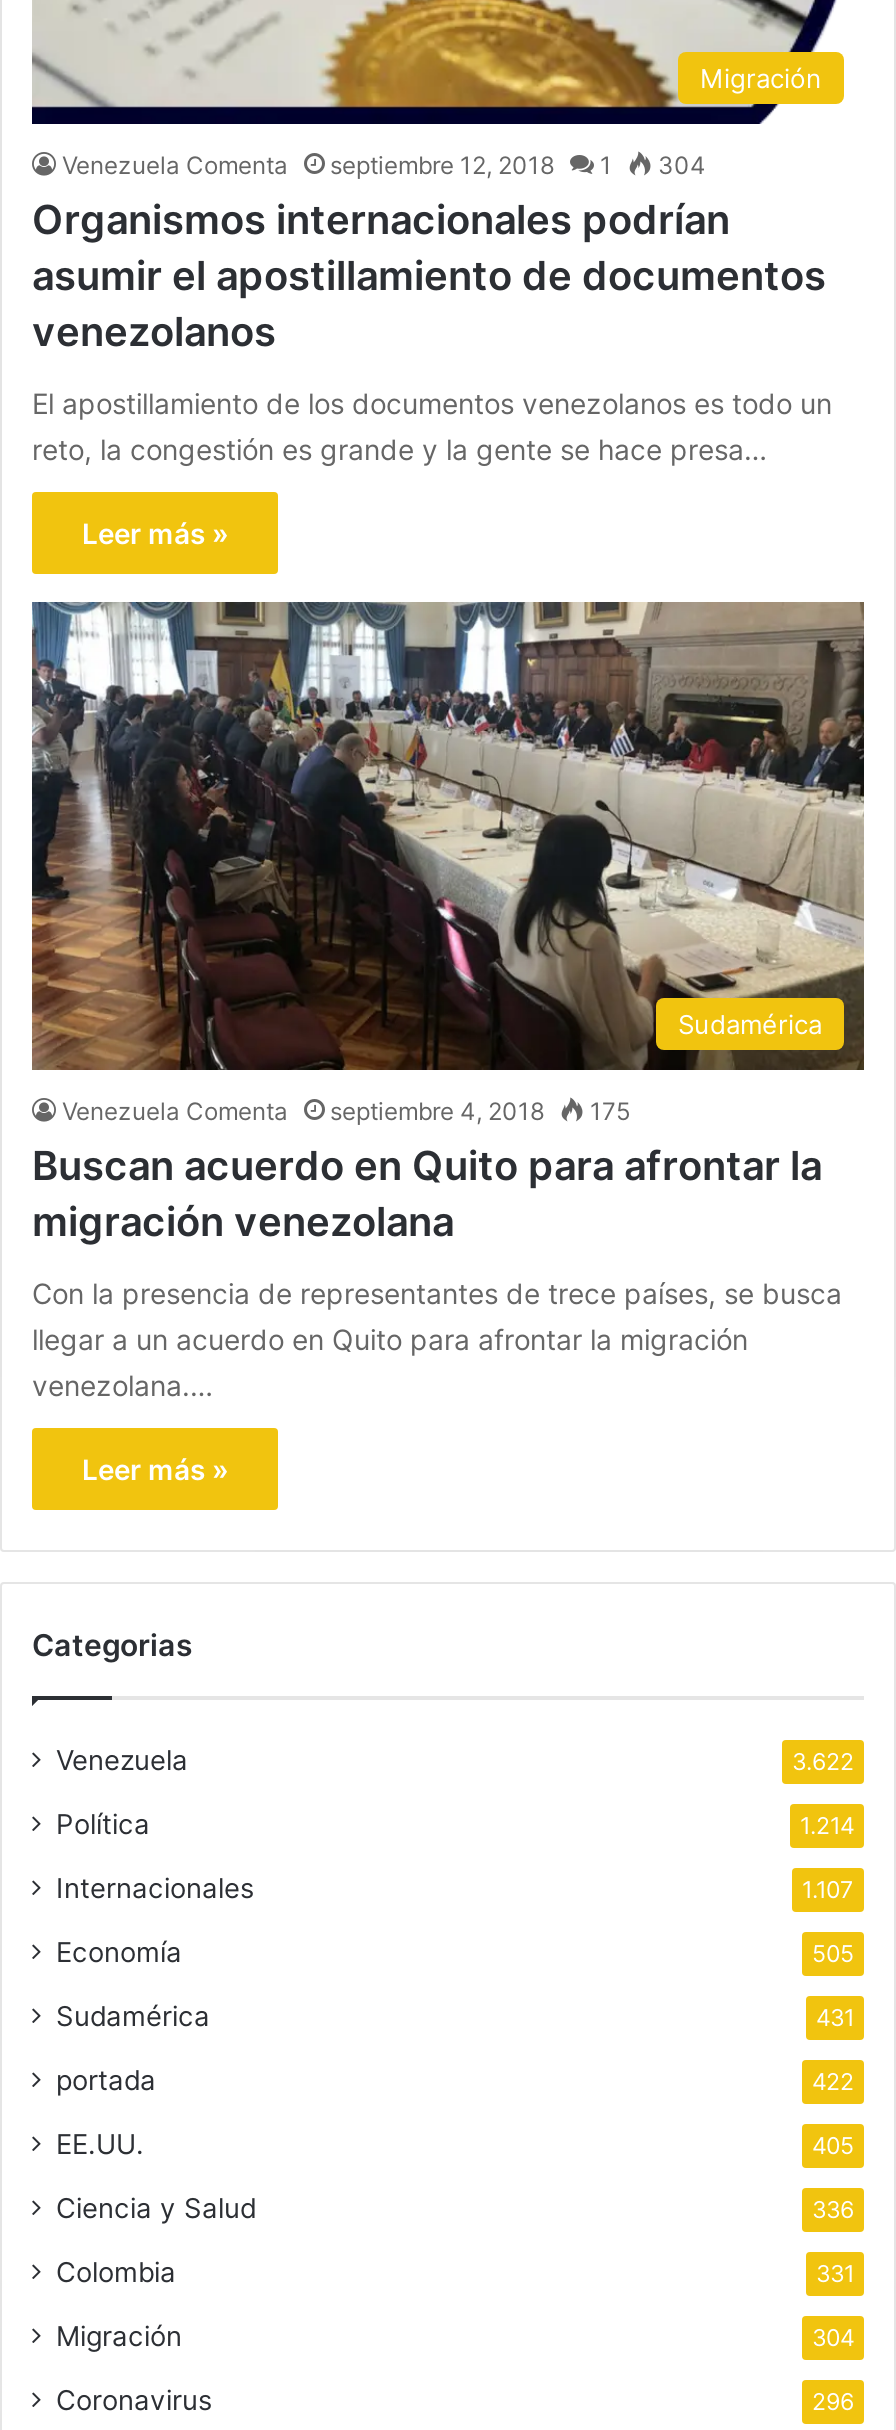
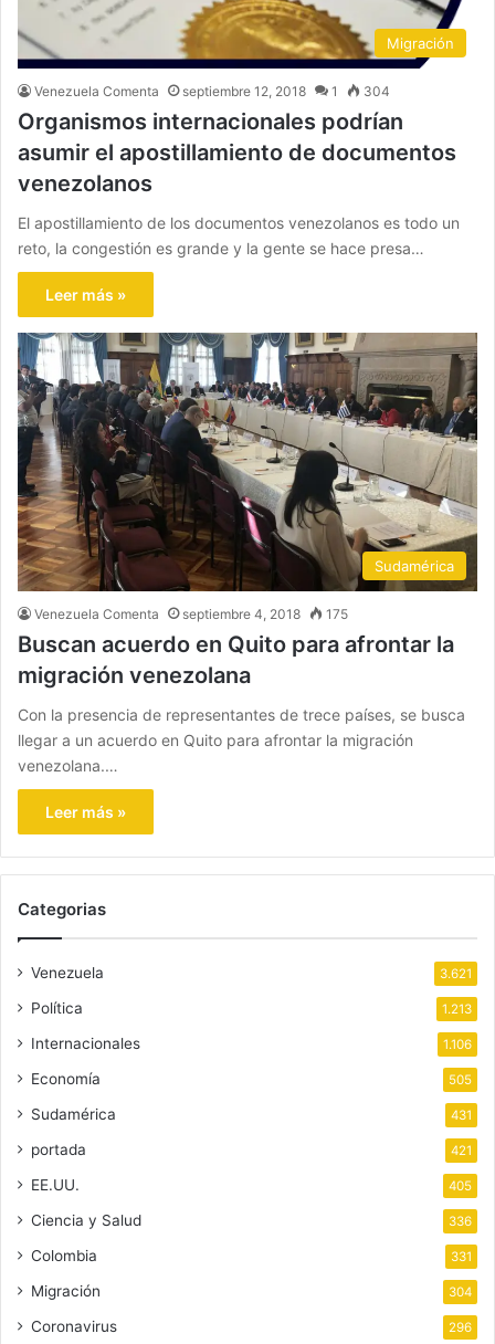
- 3.622
+ 3.621

- 1.214
+ 1.213

- 1.107
+ 1.106

- 422
+ 421
